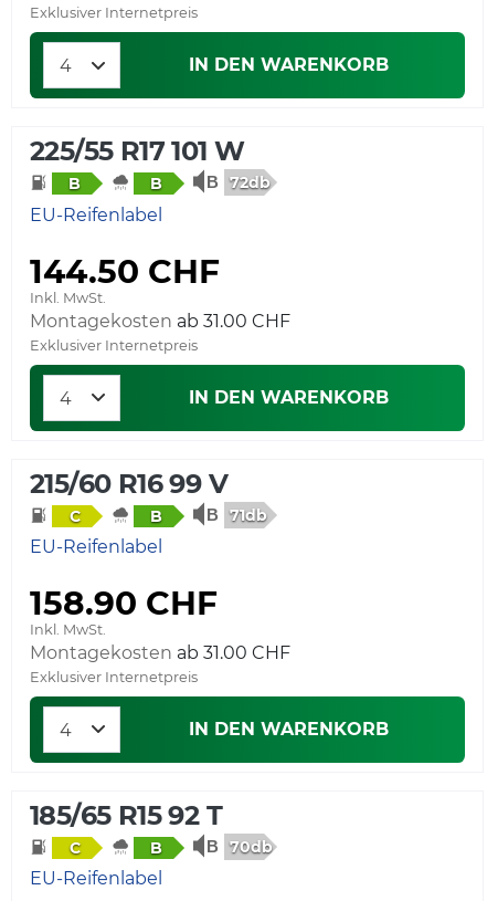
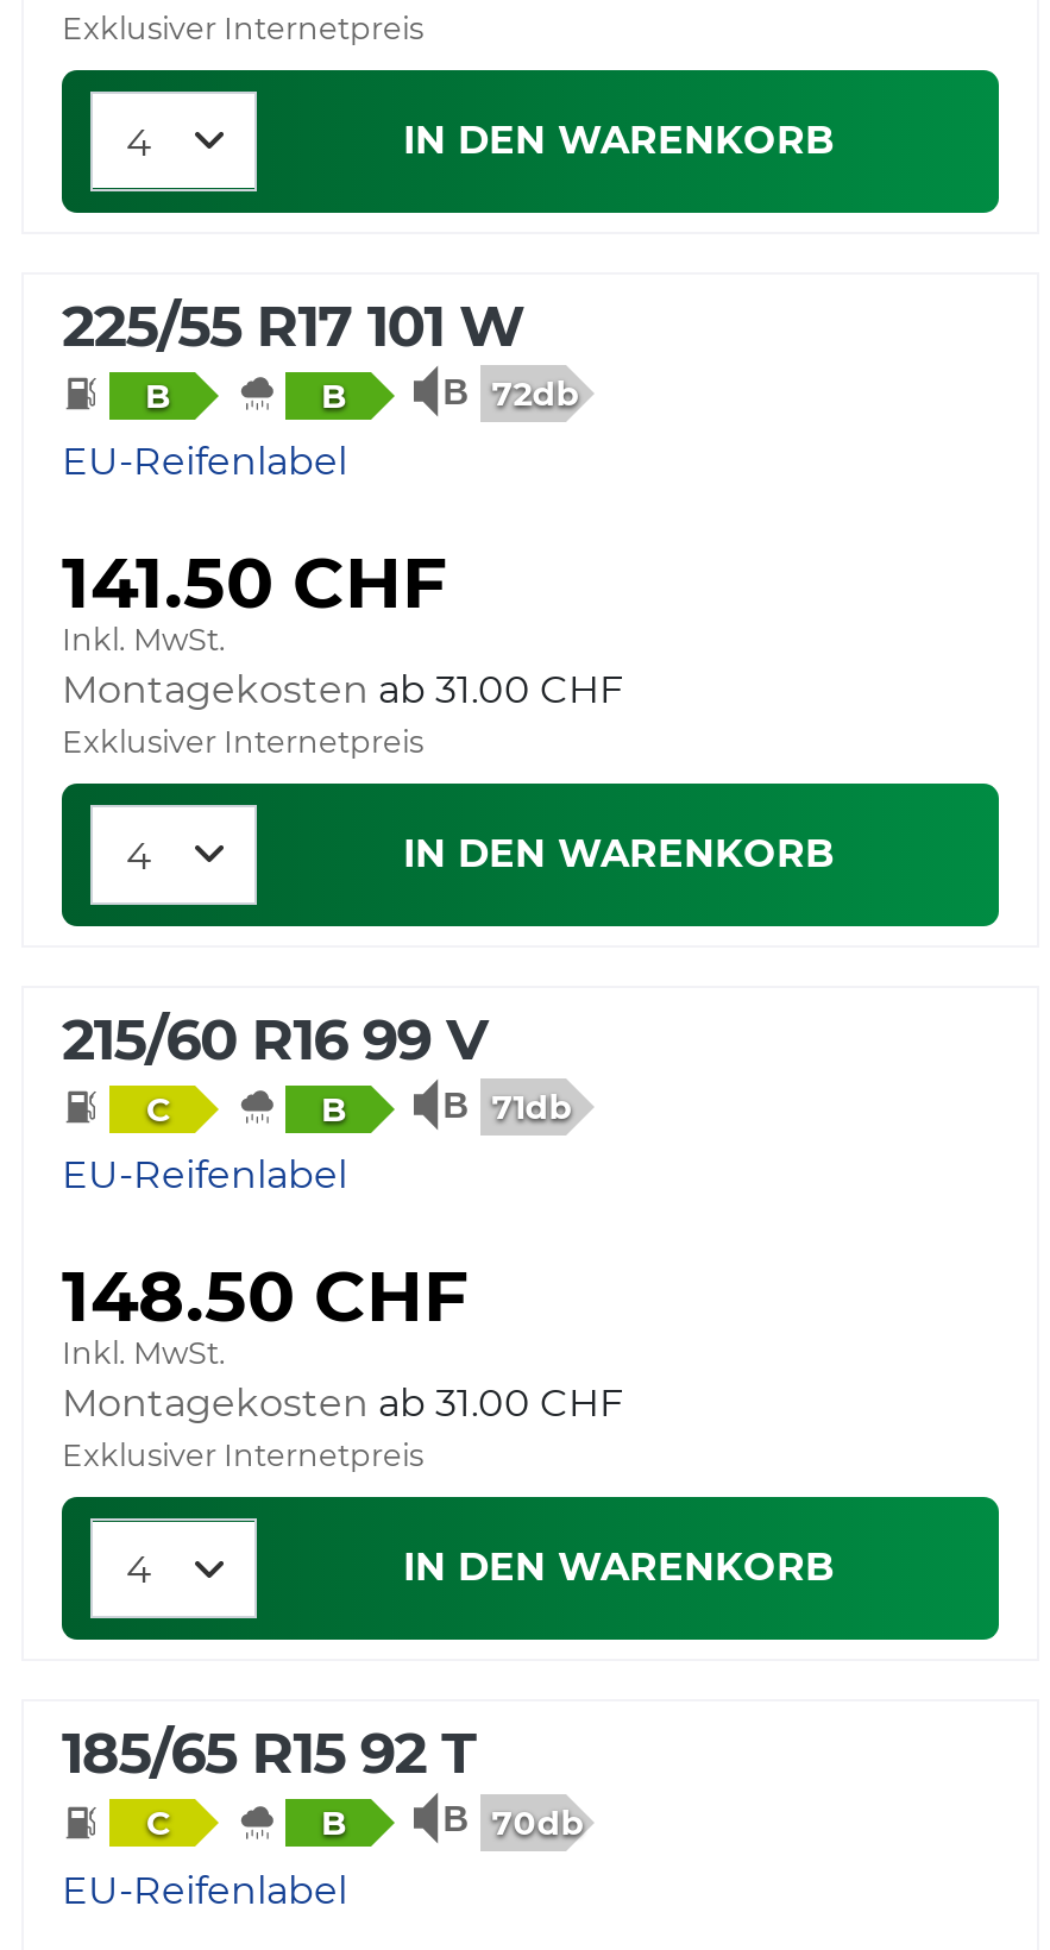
- 144.50 CHF
+ 141.50 CHF

- 158.90 CHF
+ 148.50 CHF
